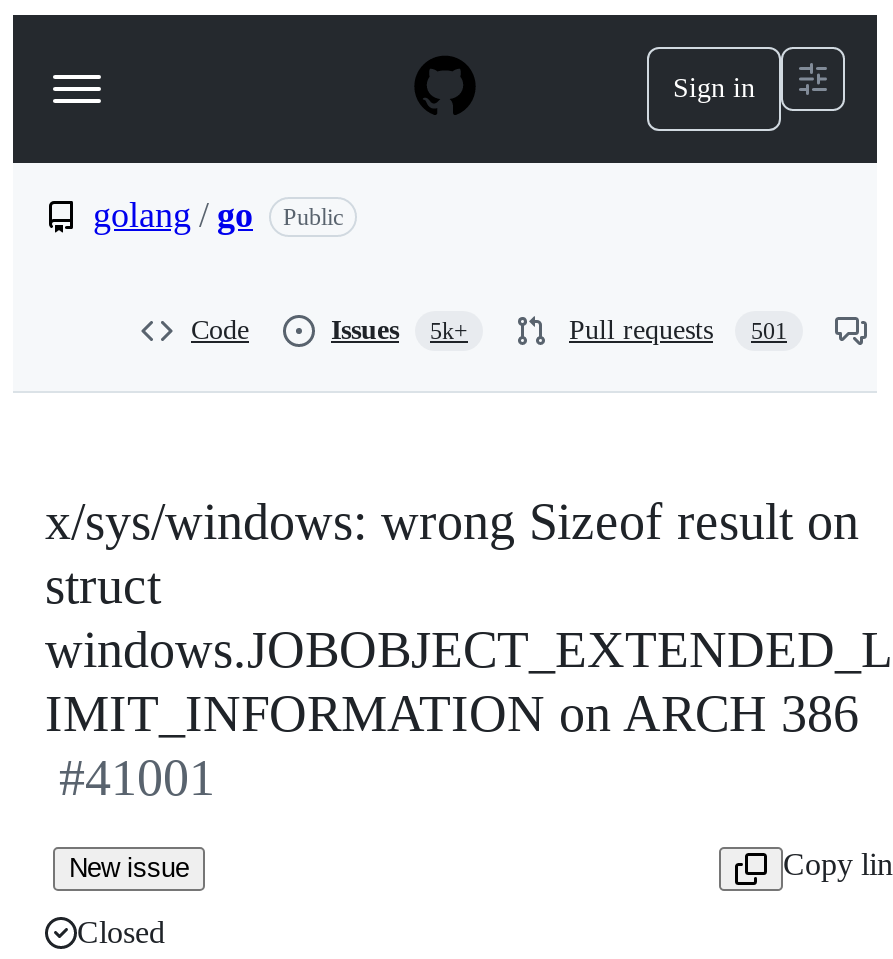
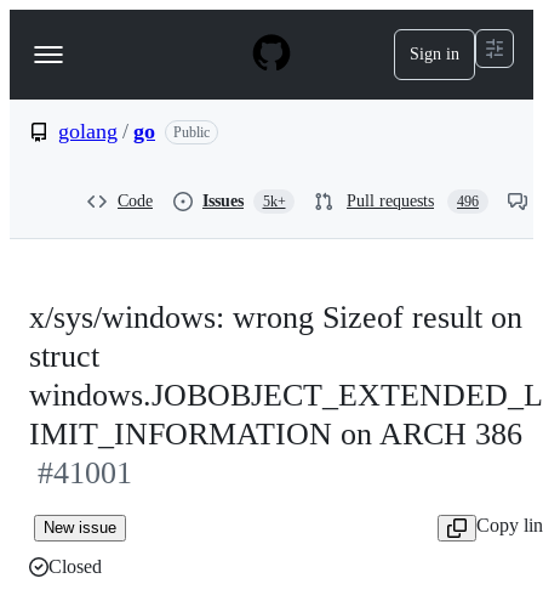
- Pull requests 501
+ Pull requests 496
